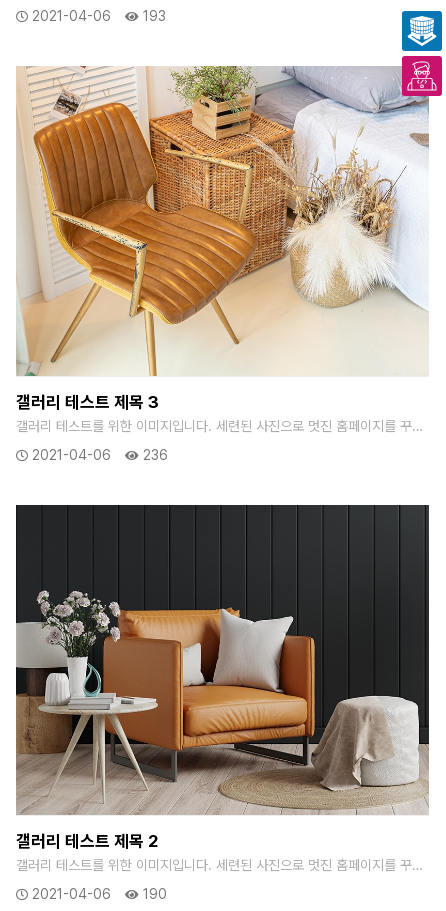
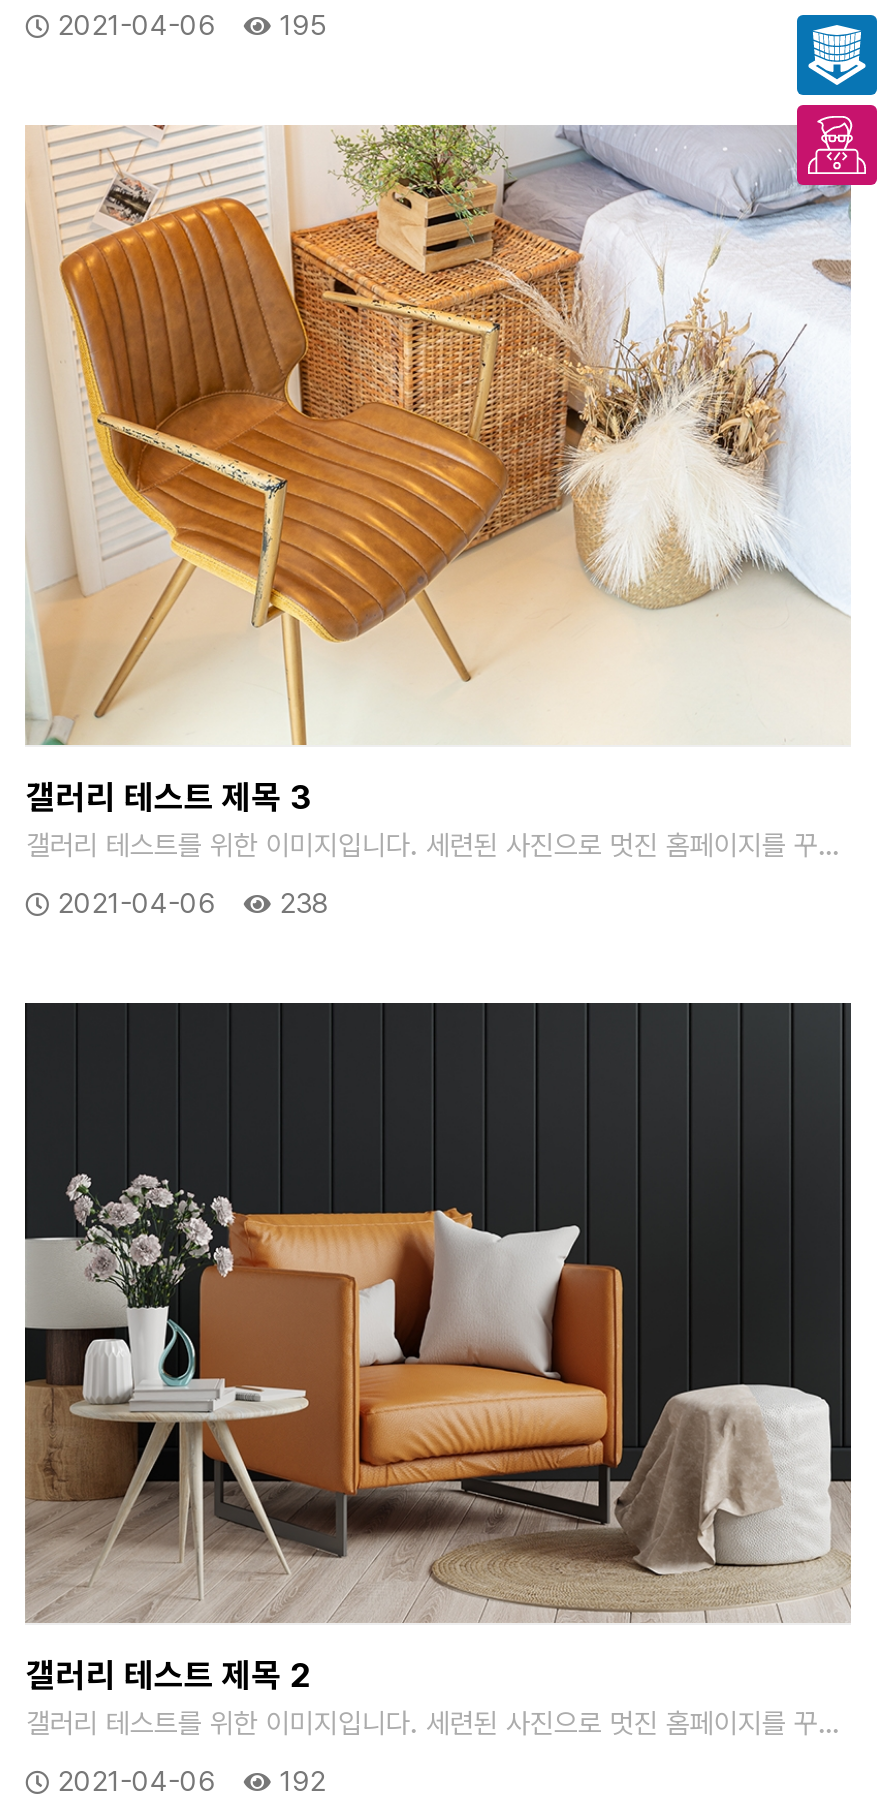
- 2021-04-06 193
+ 2021-04-06 195

- 2021-04-06 236
+ 2021-04-06 238

- 2021-04-06 190
+ 2021-04-06 192
